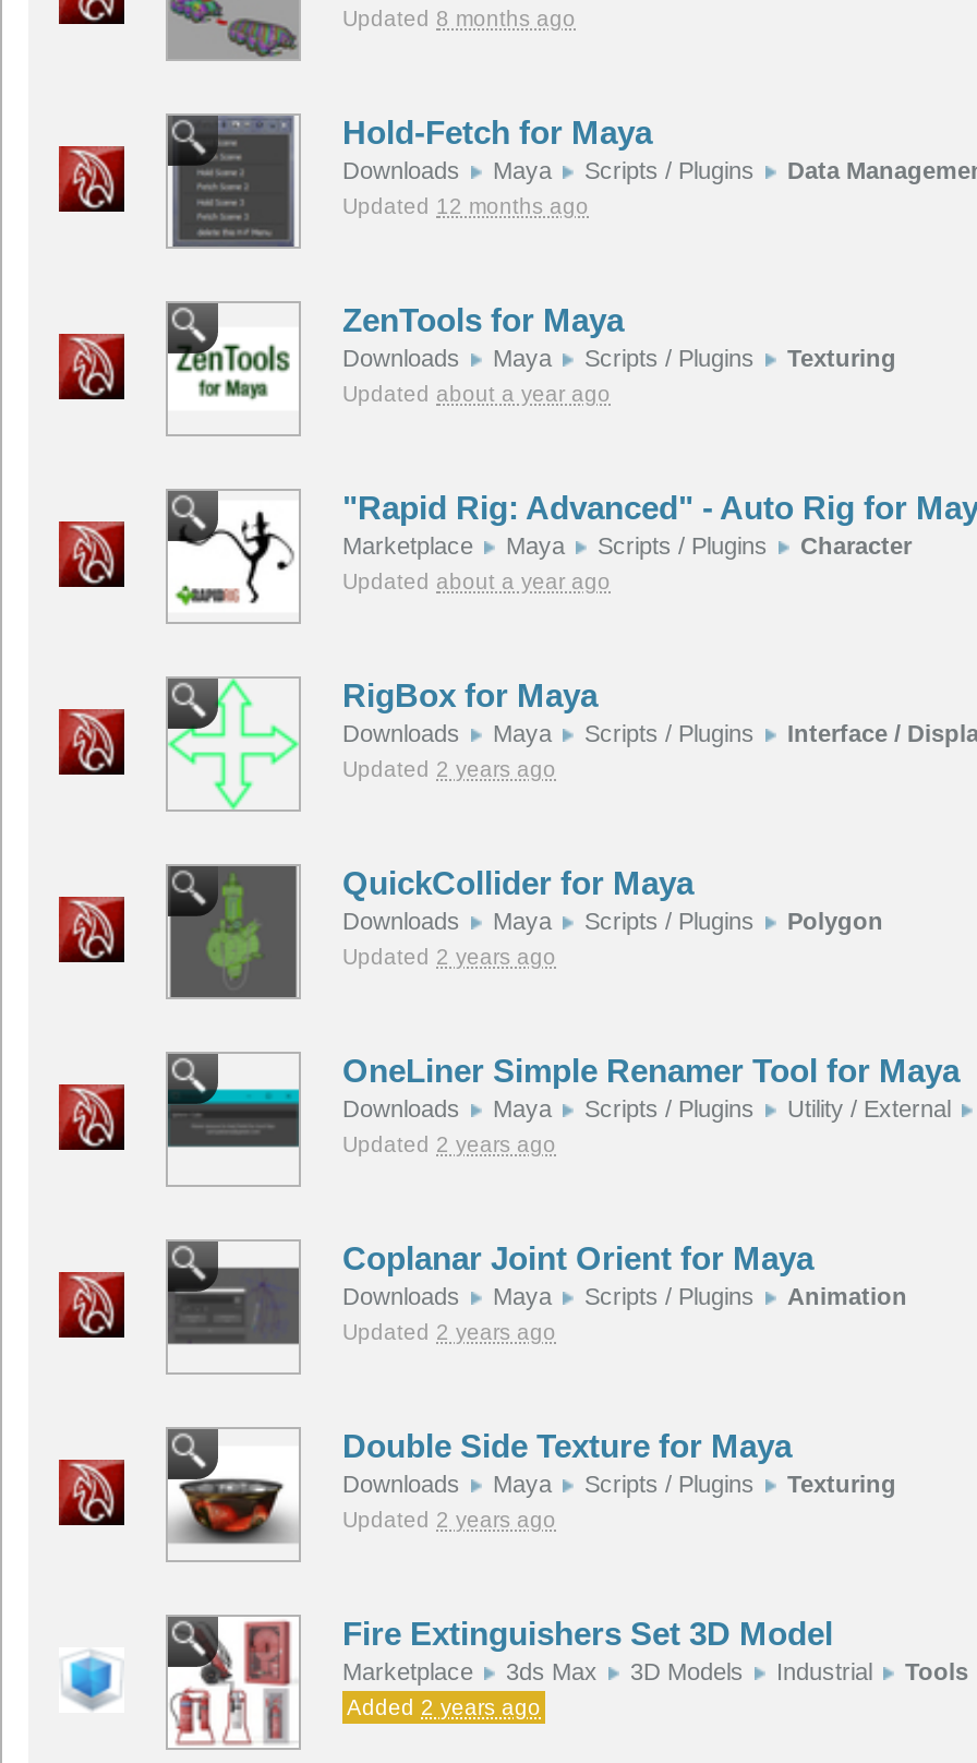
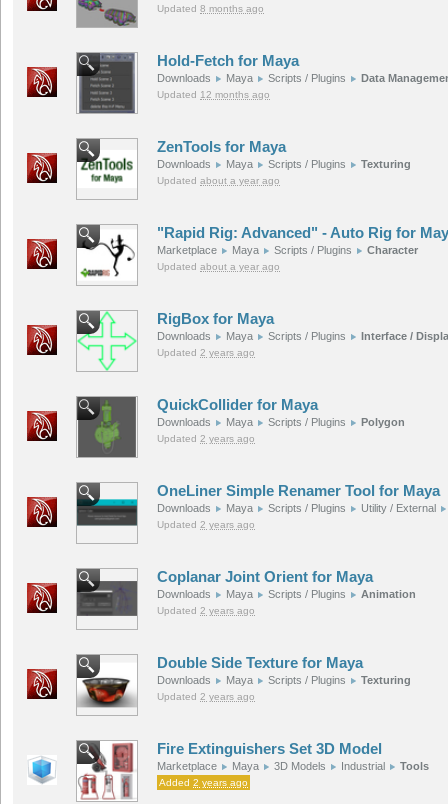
- 3ds Max
+ Maya
